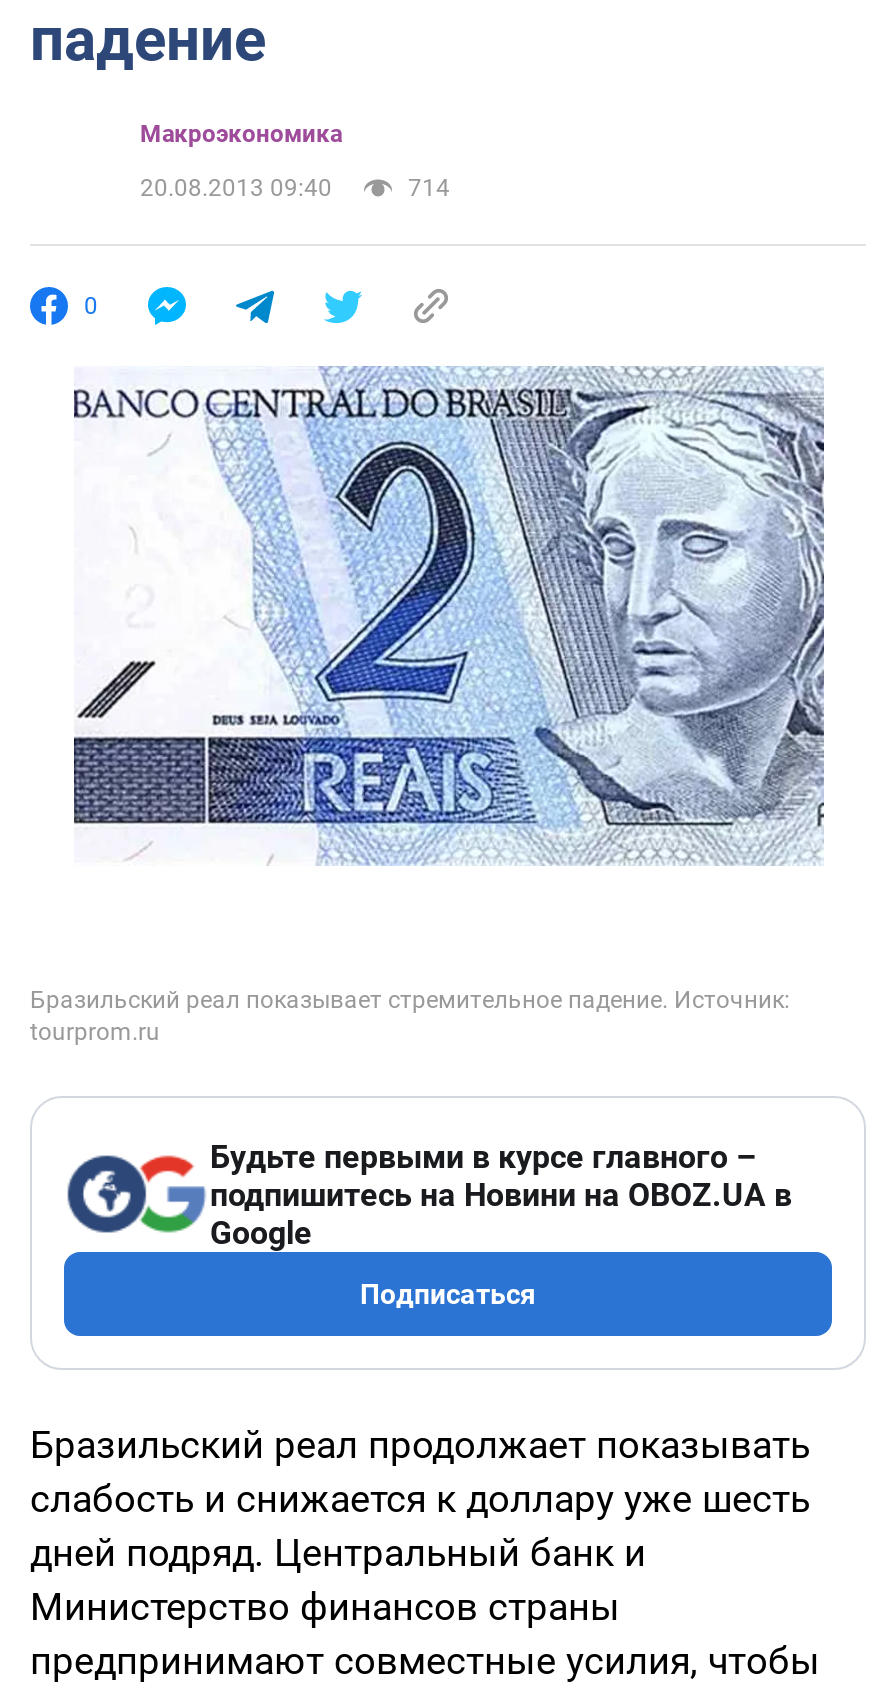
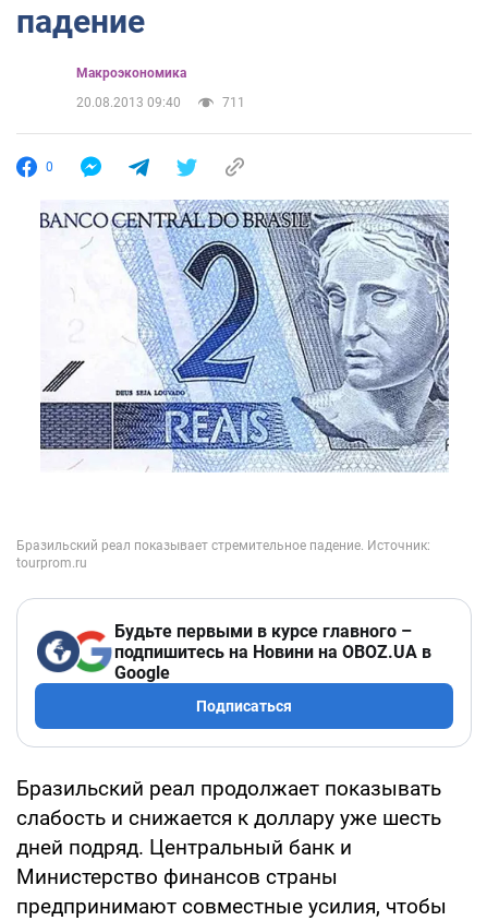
- 714
+ 711
